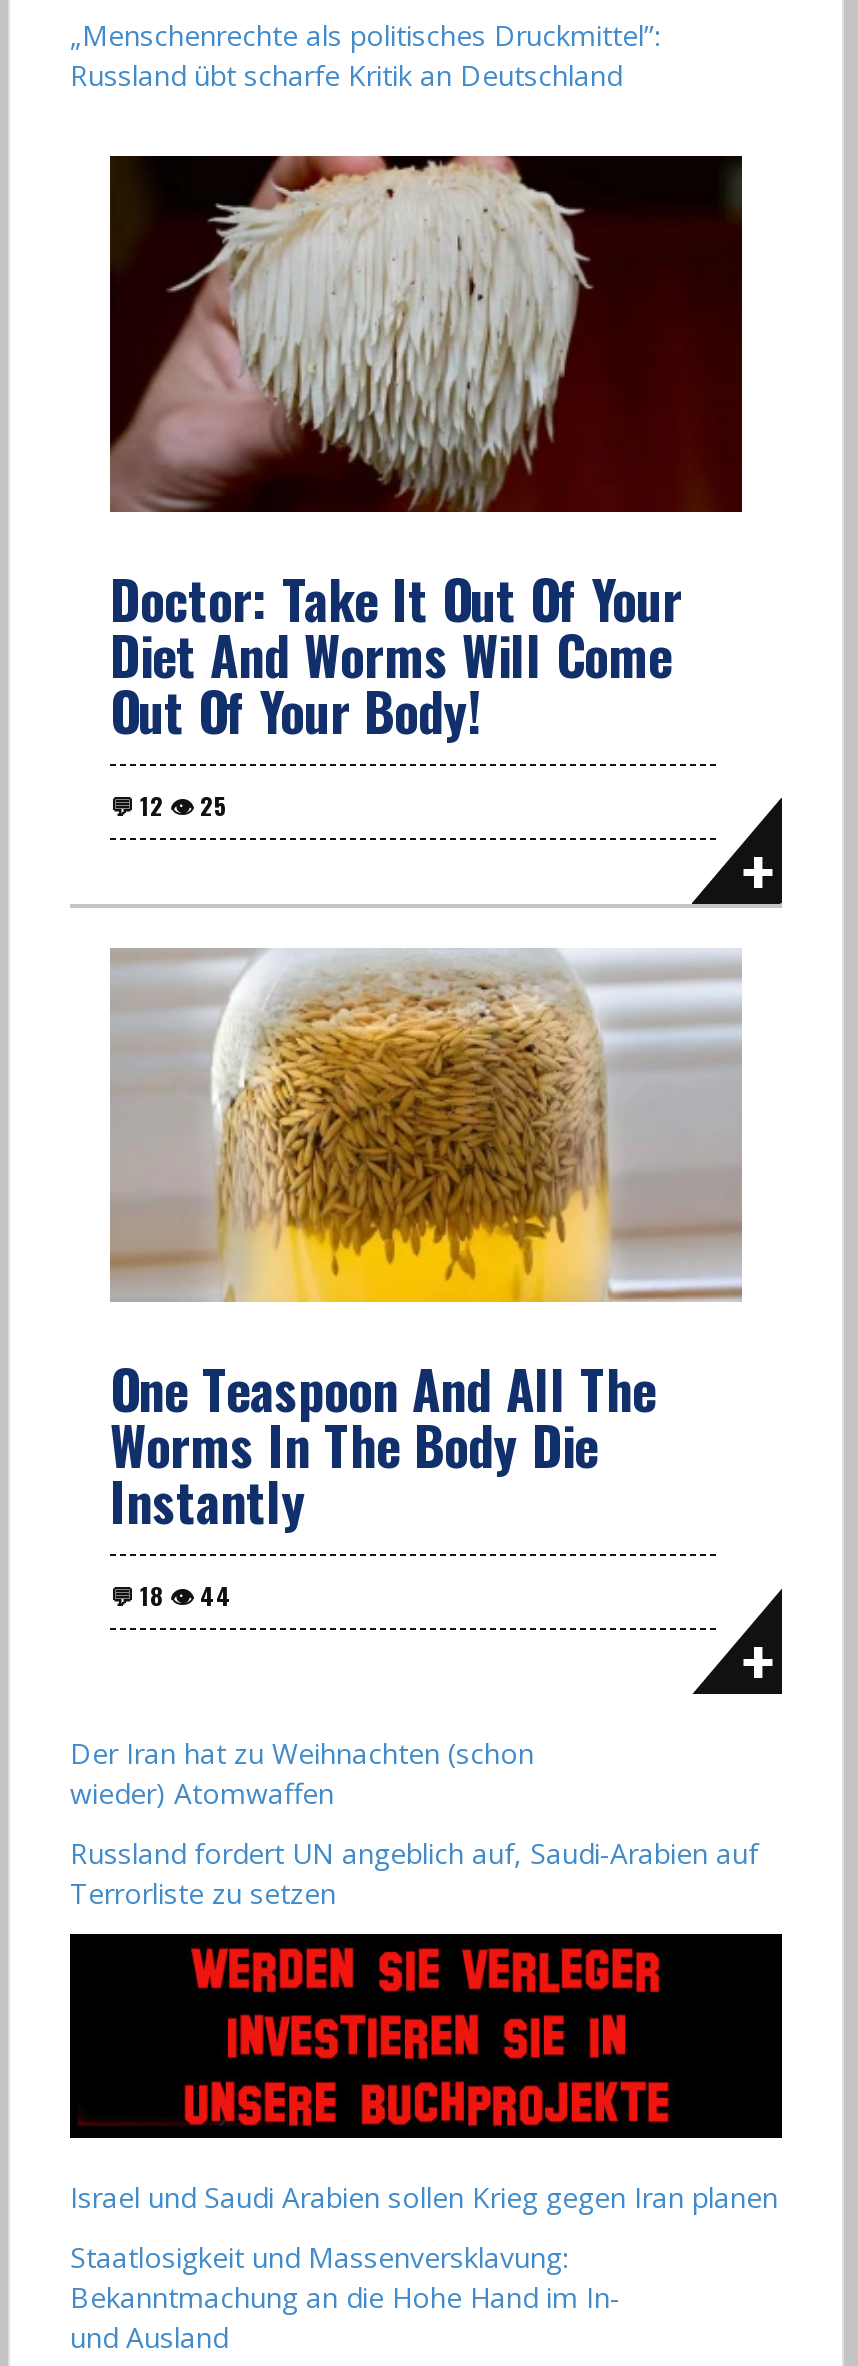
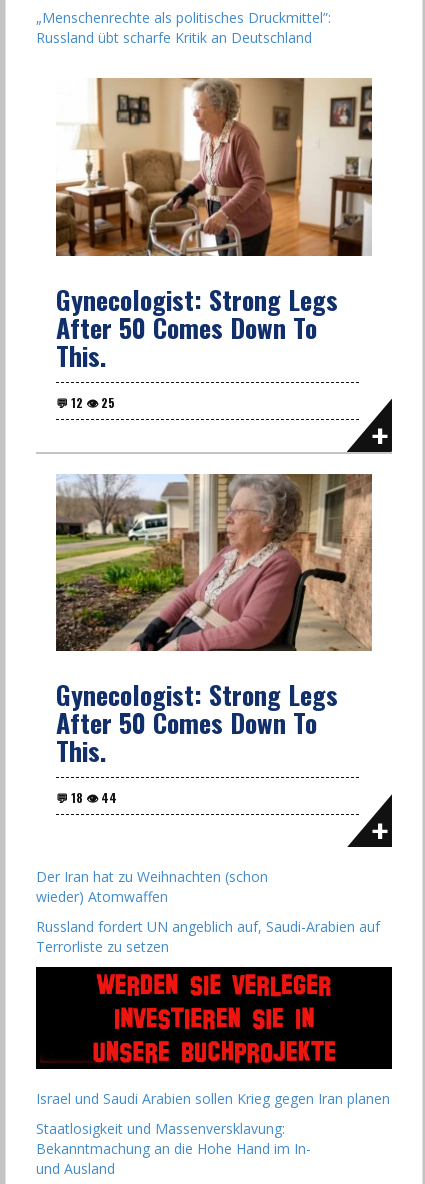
- [image]
- Doctor: Take It Out Of Your
- Diet And Worms Will Come
- Out Of Your Body!
+ [image]
+ Gynecologist: Strong Legs
+ After 50 Comes Down To
+ This.

- [image]
- One Teaspoon And All The
- Worms In The Body Die
- Instantly
+ [image]
+ Gynecologist: Strong Legs
+ After 50 Comes Down To
+ This.
